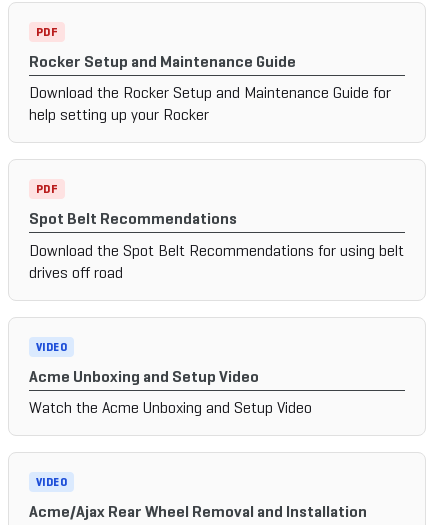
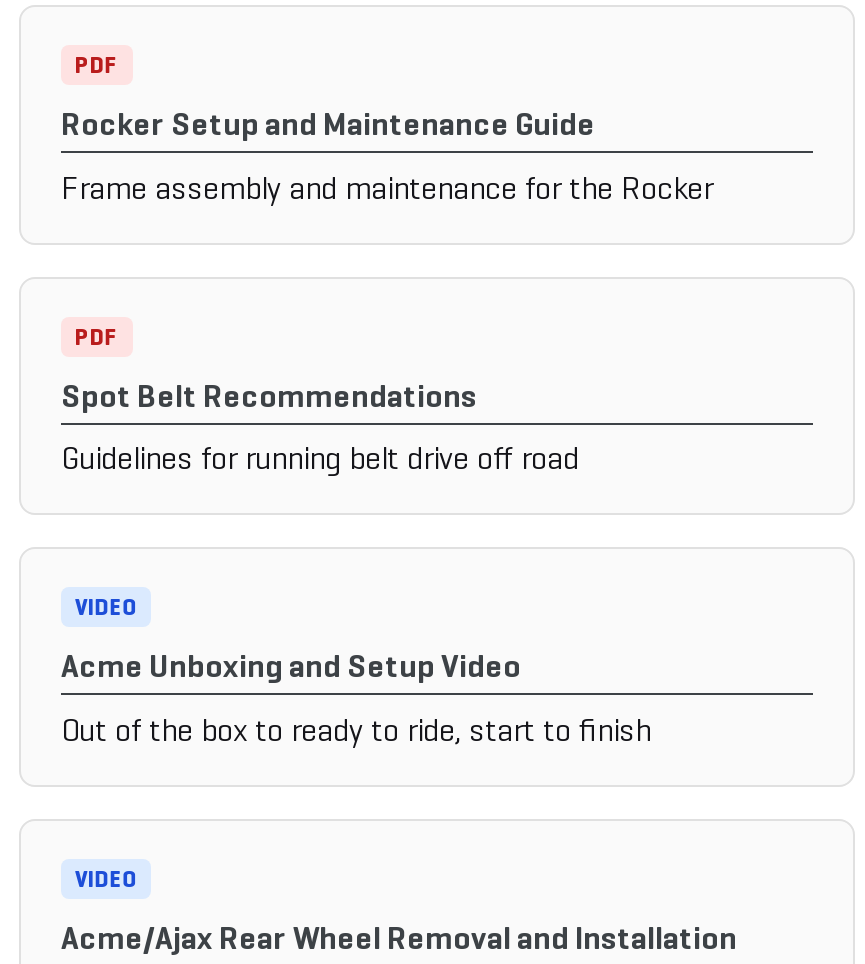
- Download the Rocker Setup and Maintenance Guide for
- help setting up your Rocker
+ Frame assembly and maintenance for the Rocker

- Download the Spot Belt Recommendations for using belt
- drives off road
+ Guidelines for running belt drive off road

- Watch the Acme Unboxing and Setup Video
+ Out of the box to ready to ride, start to finish
